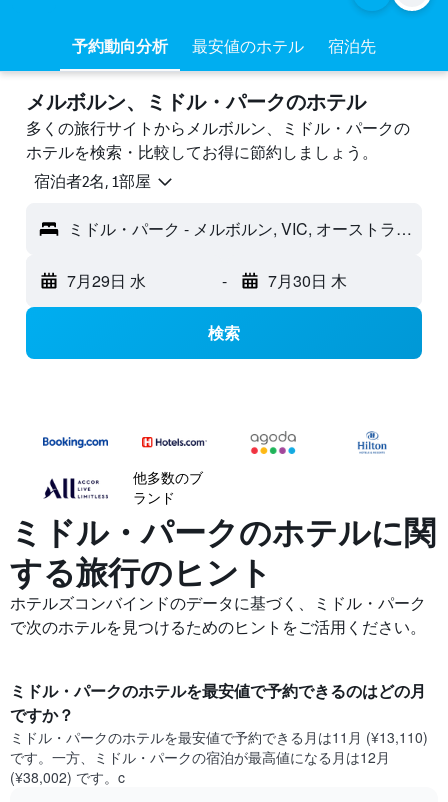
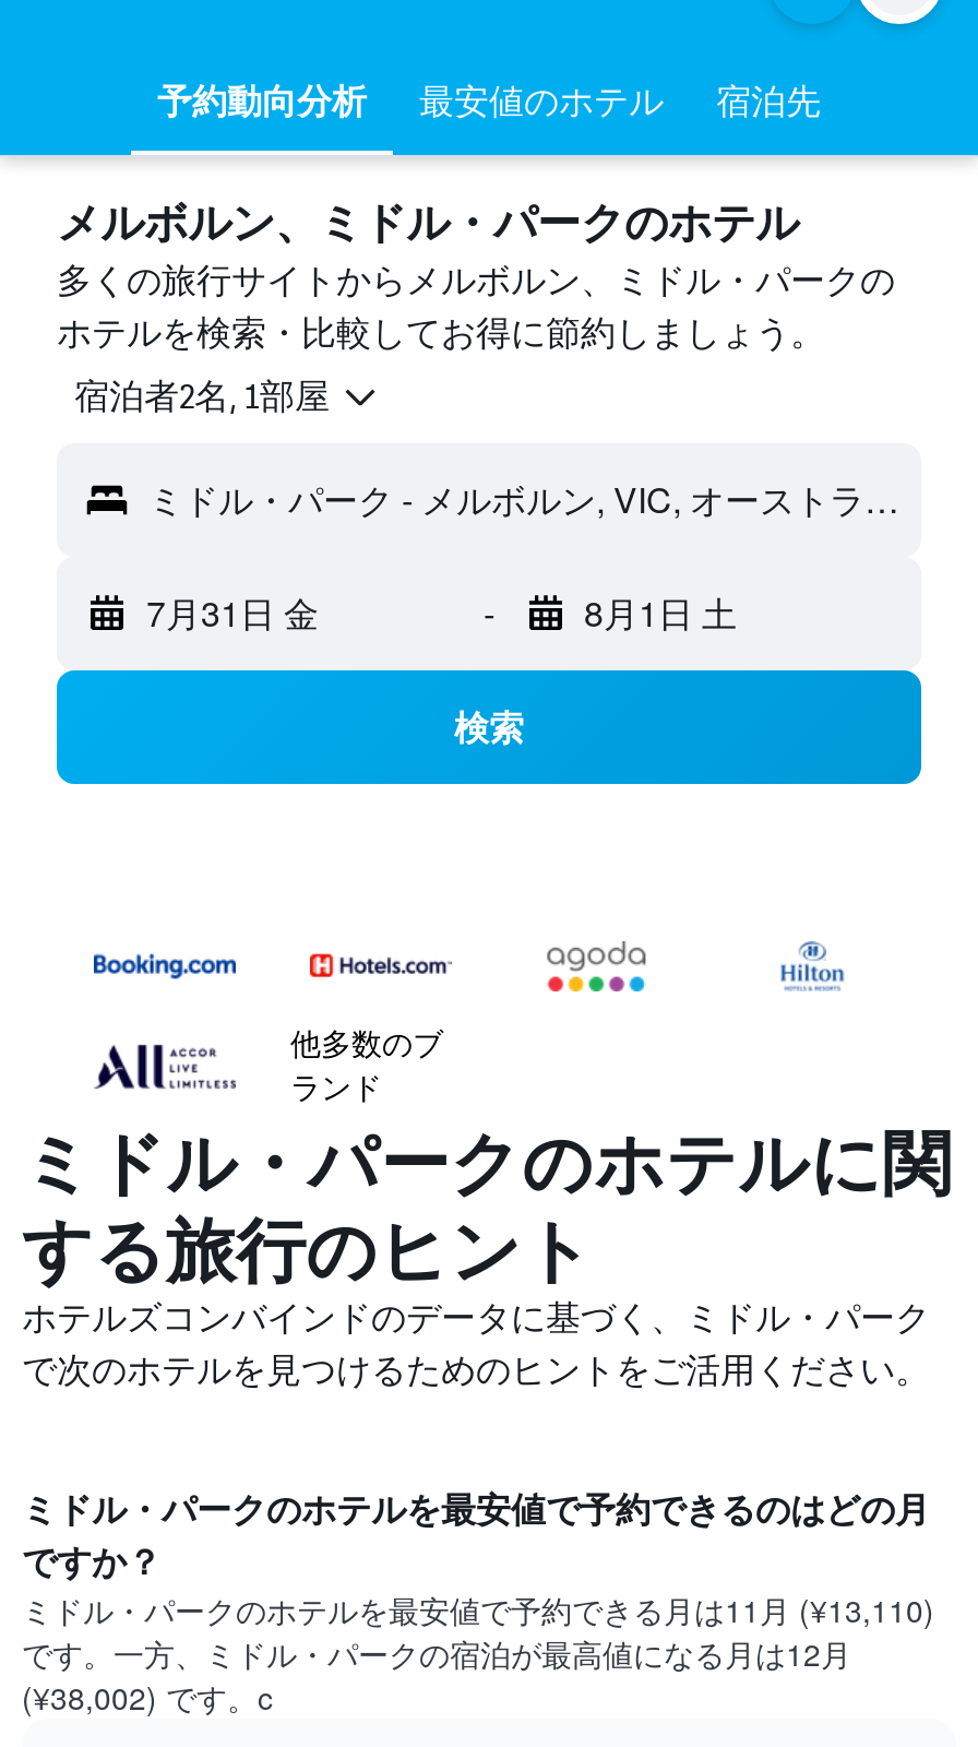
- 7月29日 水
+ 7月31日 金

- 7月30日 木
+ 8月1日 土
